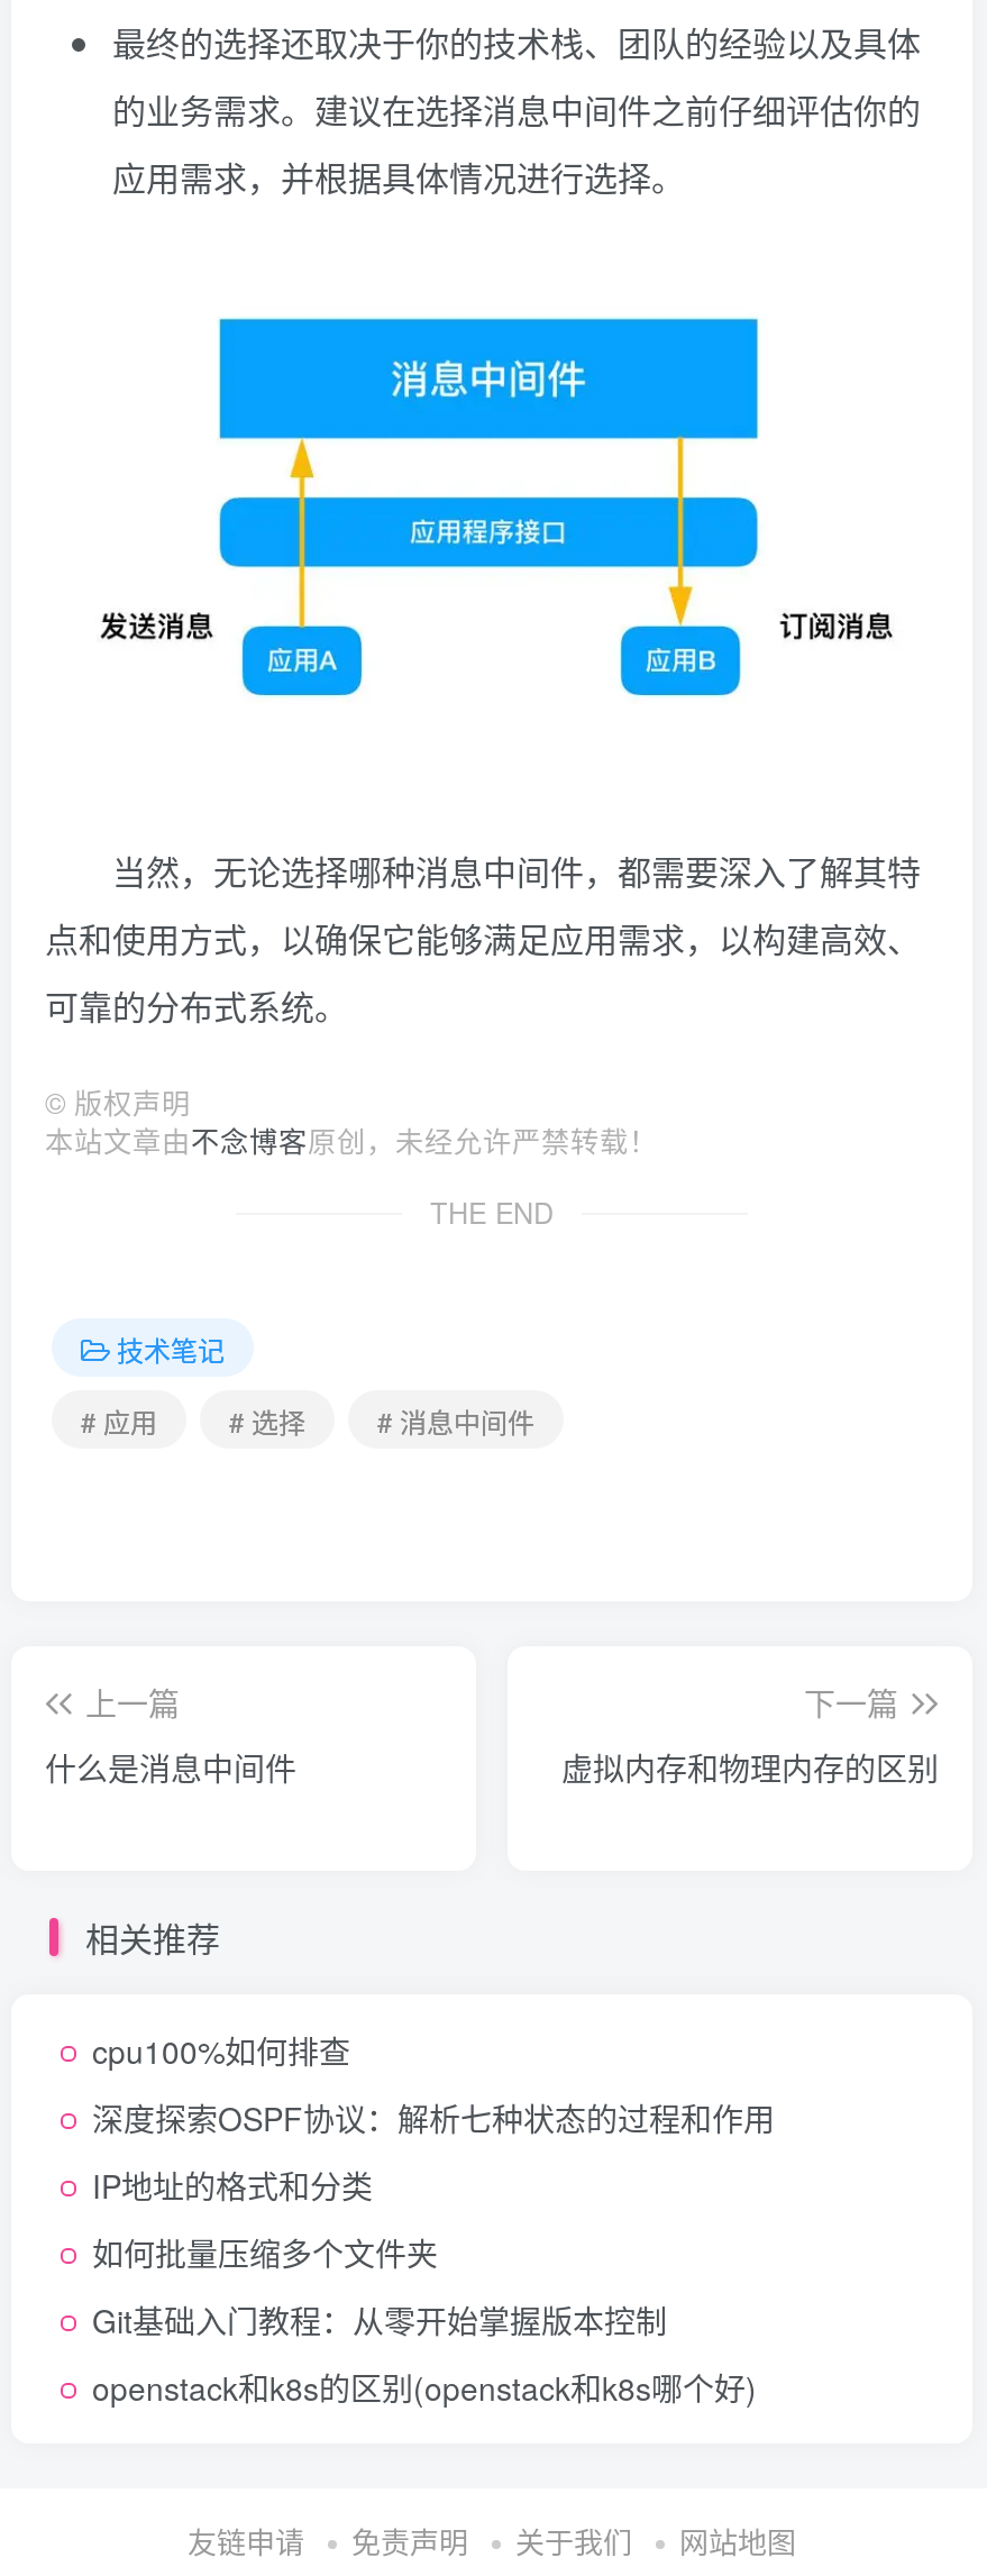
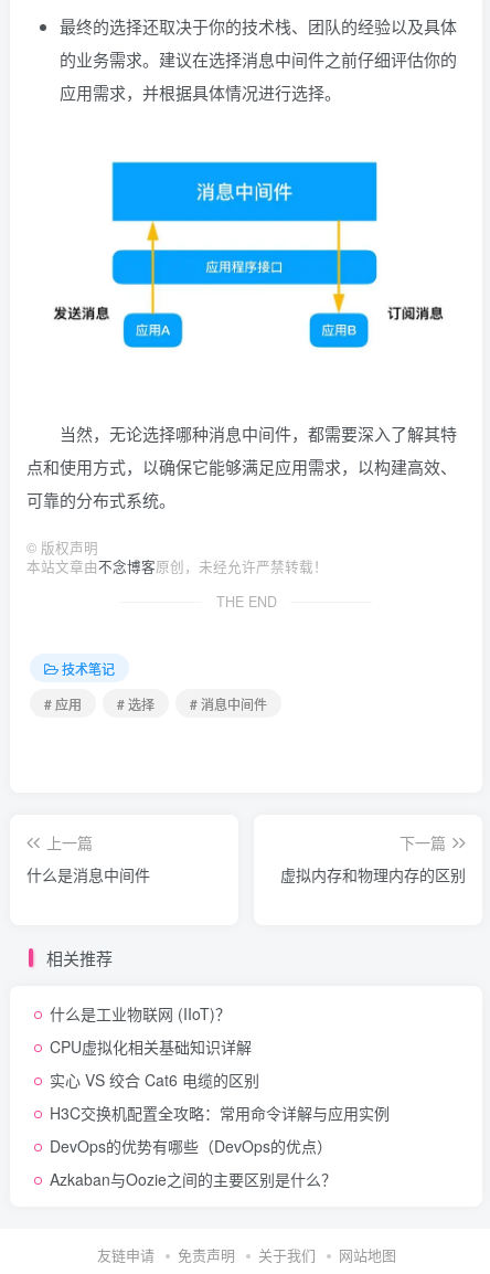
- cpu100%如何排查
+ 什么是工业物联网 (IIoT)？

- 深度探索OSPF协议：解析七种状态的过程和作用
+ CPU虚拟化相关基础知识详解

- IP地址的格式和分类
+ 实心 VS 绞合 Cat6 电缆的区别

- 如何批量压缩多个文件夹
+ H3C交换机配置全攻略：常用命令详解与应用实例

- Git基础入门教程：从零开始掌握版本控制
+ DevOps的优势有哪些（DevOps的优点）

- openstack和k8s的区别(openstack和k8s哪个好)
+ Azkaban与Oozie之间的主要区别是什么？
